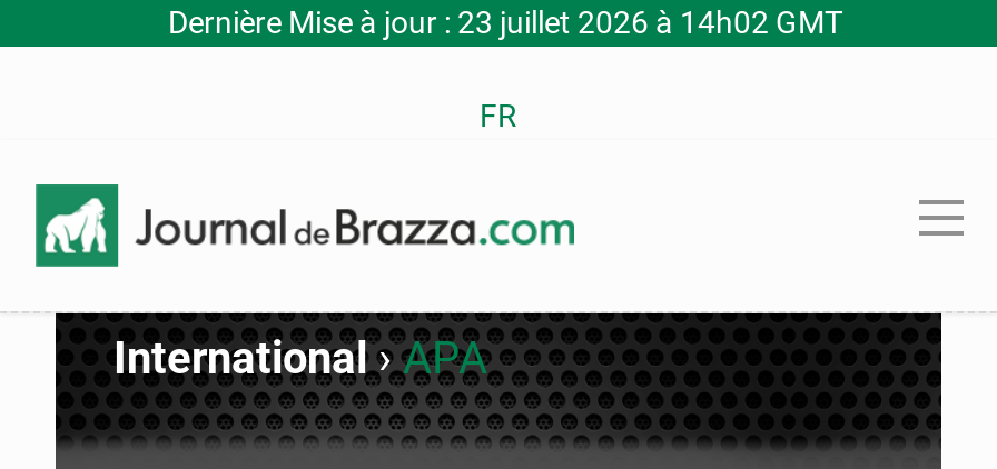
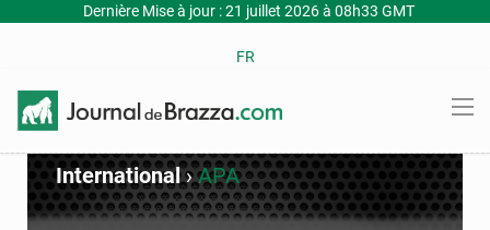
- Dernière Mise à jour : 23 juillet 2026 à 14h02 GMT
+ Dernière Mise à jour : 21 juillet 2026 à 08h33 GMT
